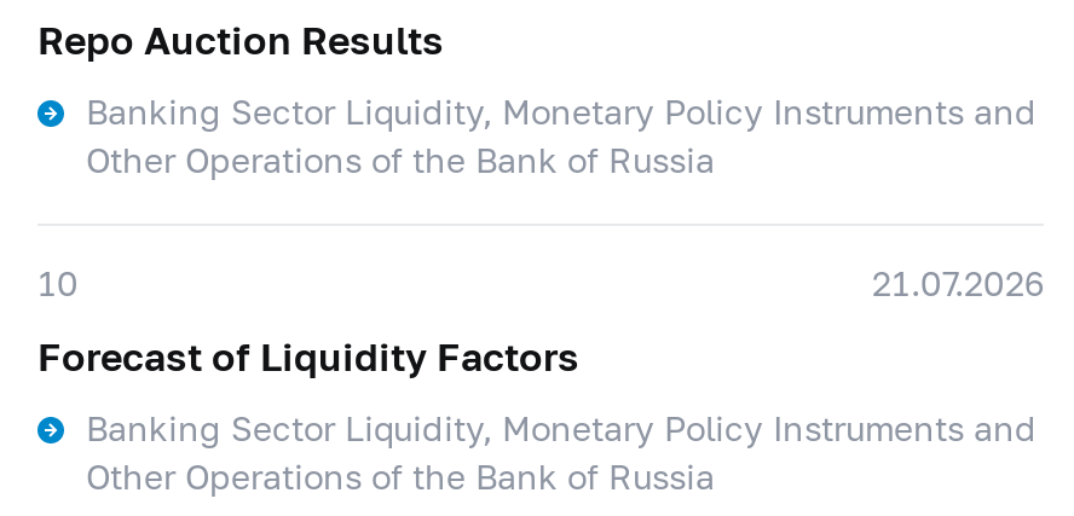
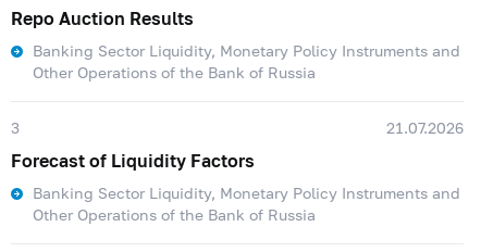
- 10
+ 3
